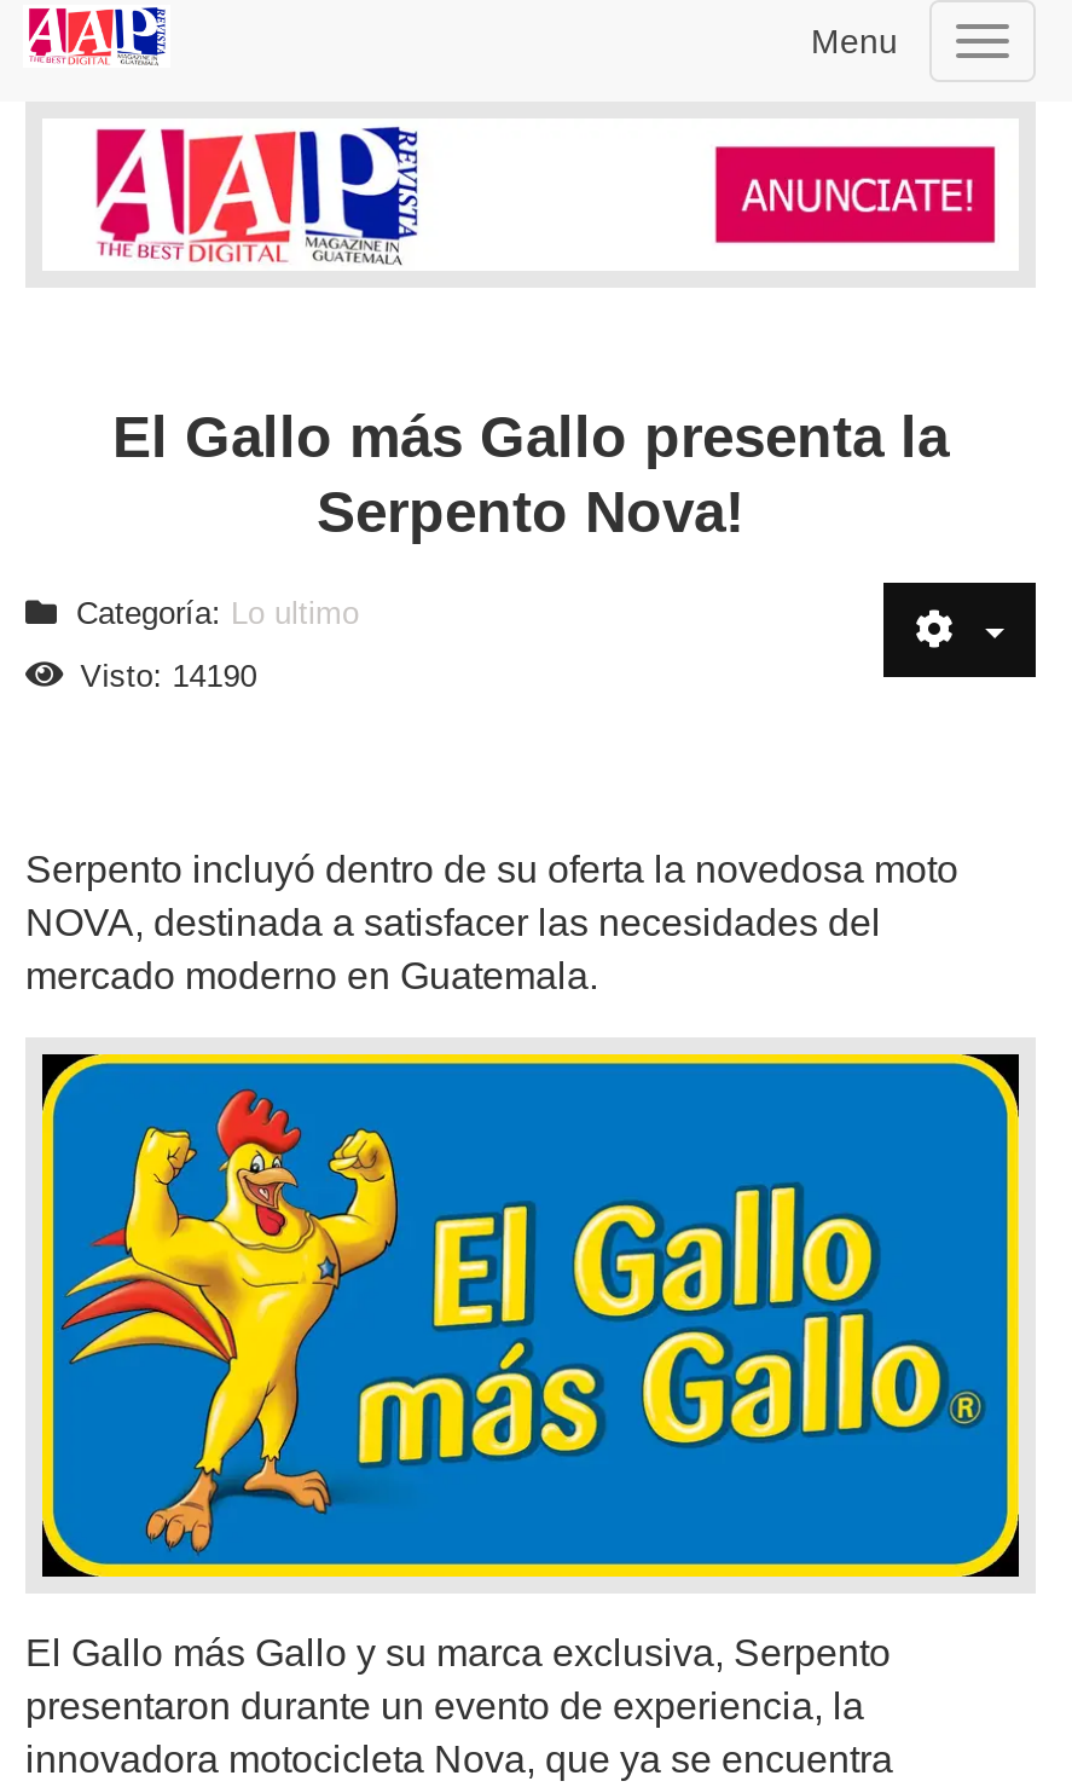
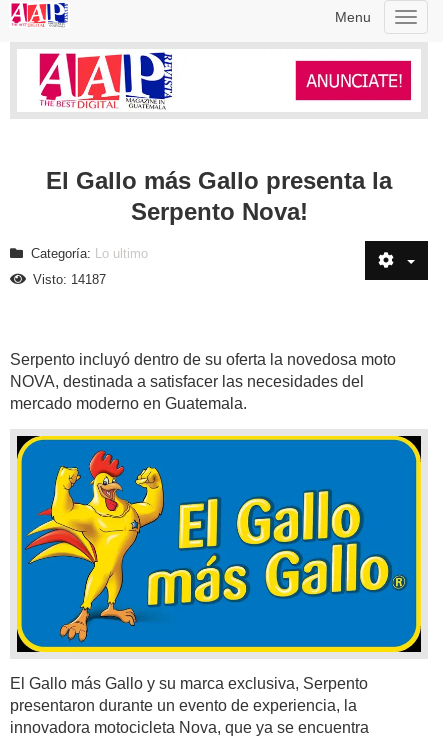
- Visto: 14190
+ Visto: 14187
